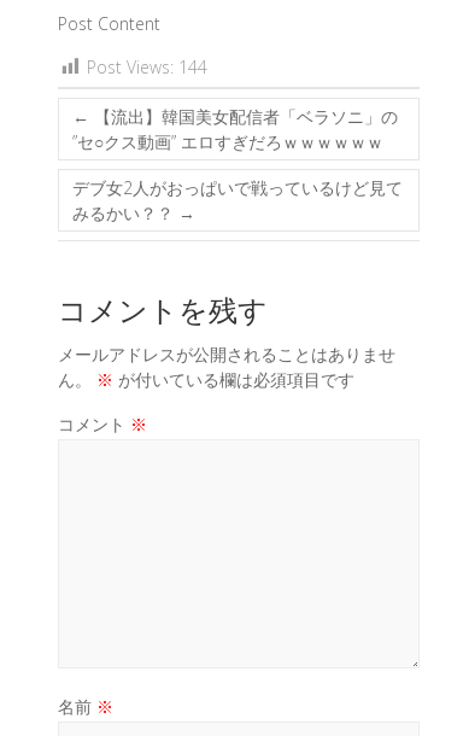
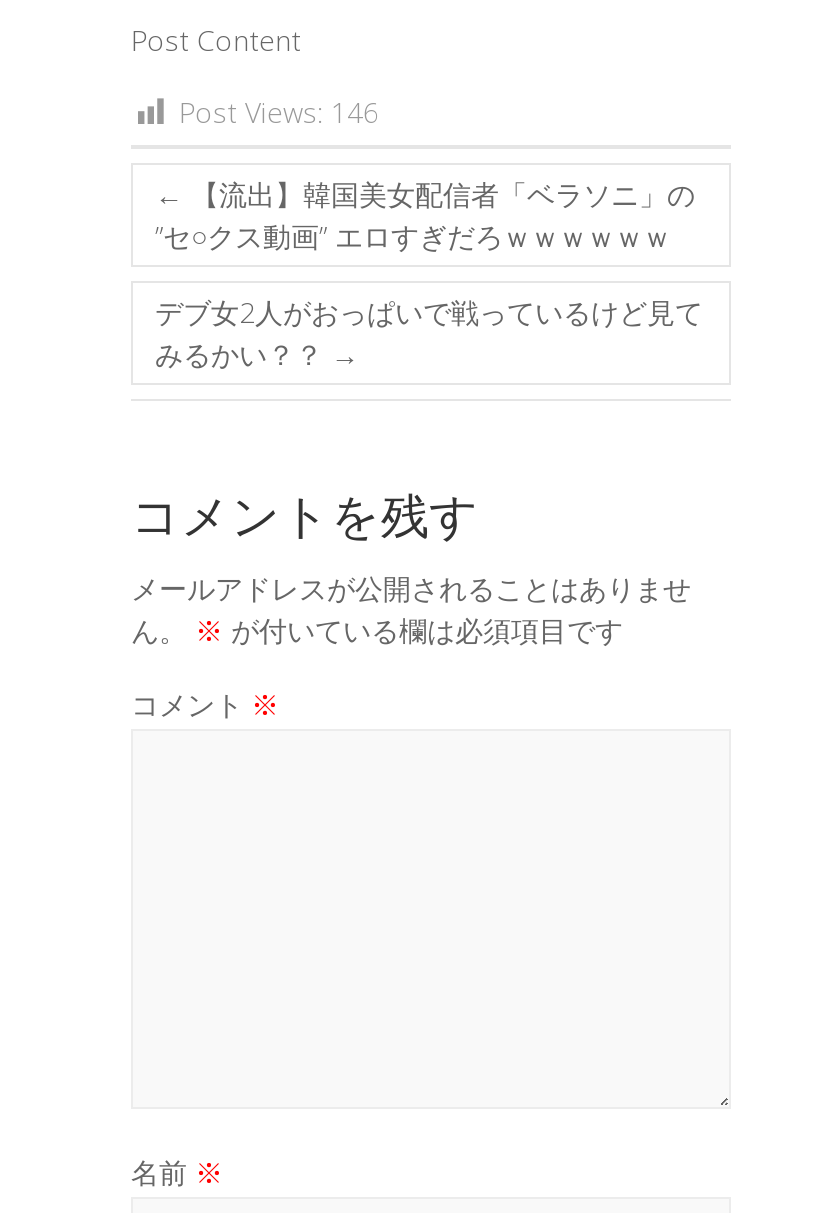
- Post Views: 144
+ Post Views: 146
